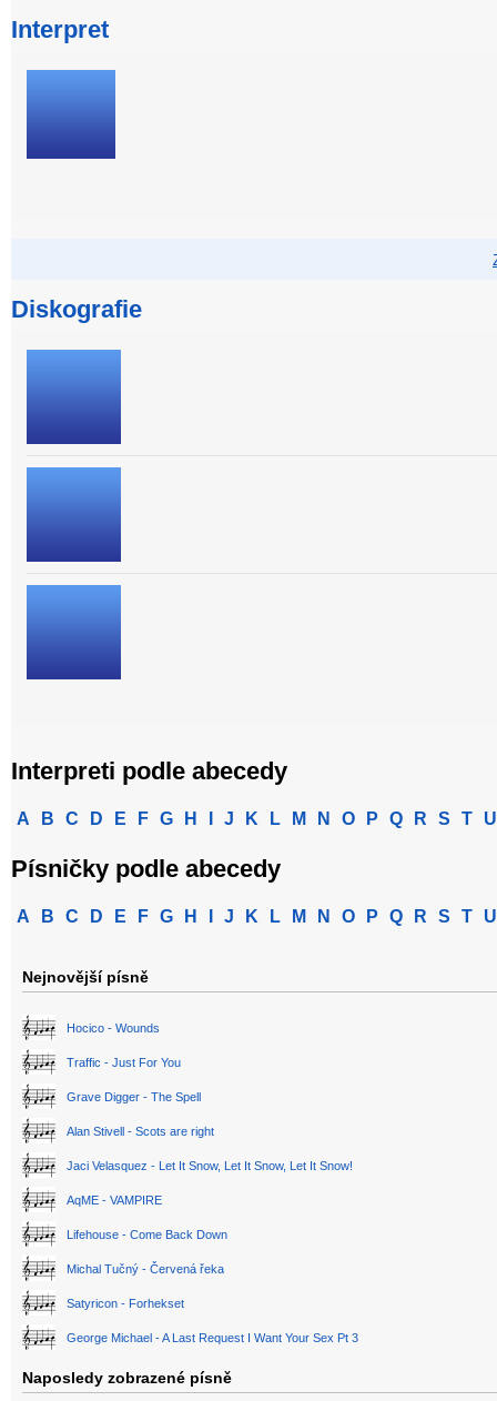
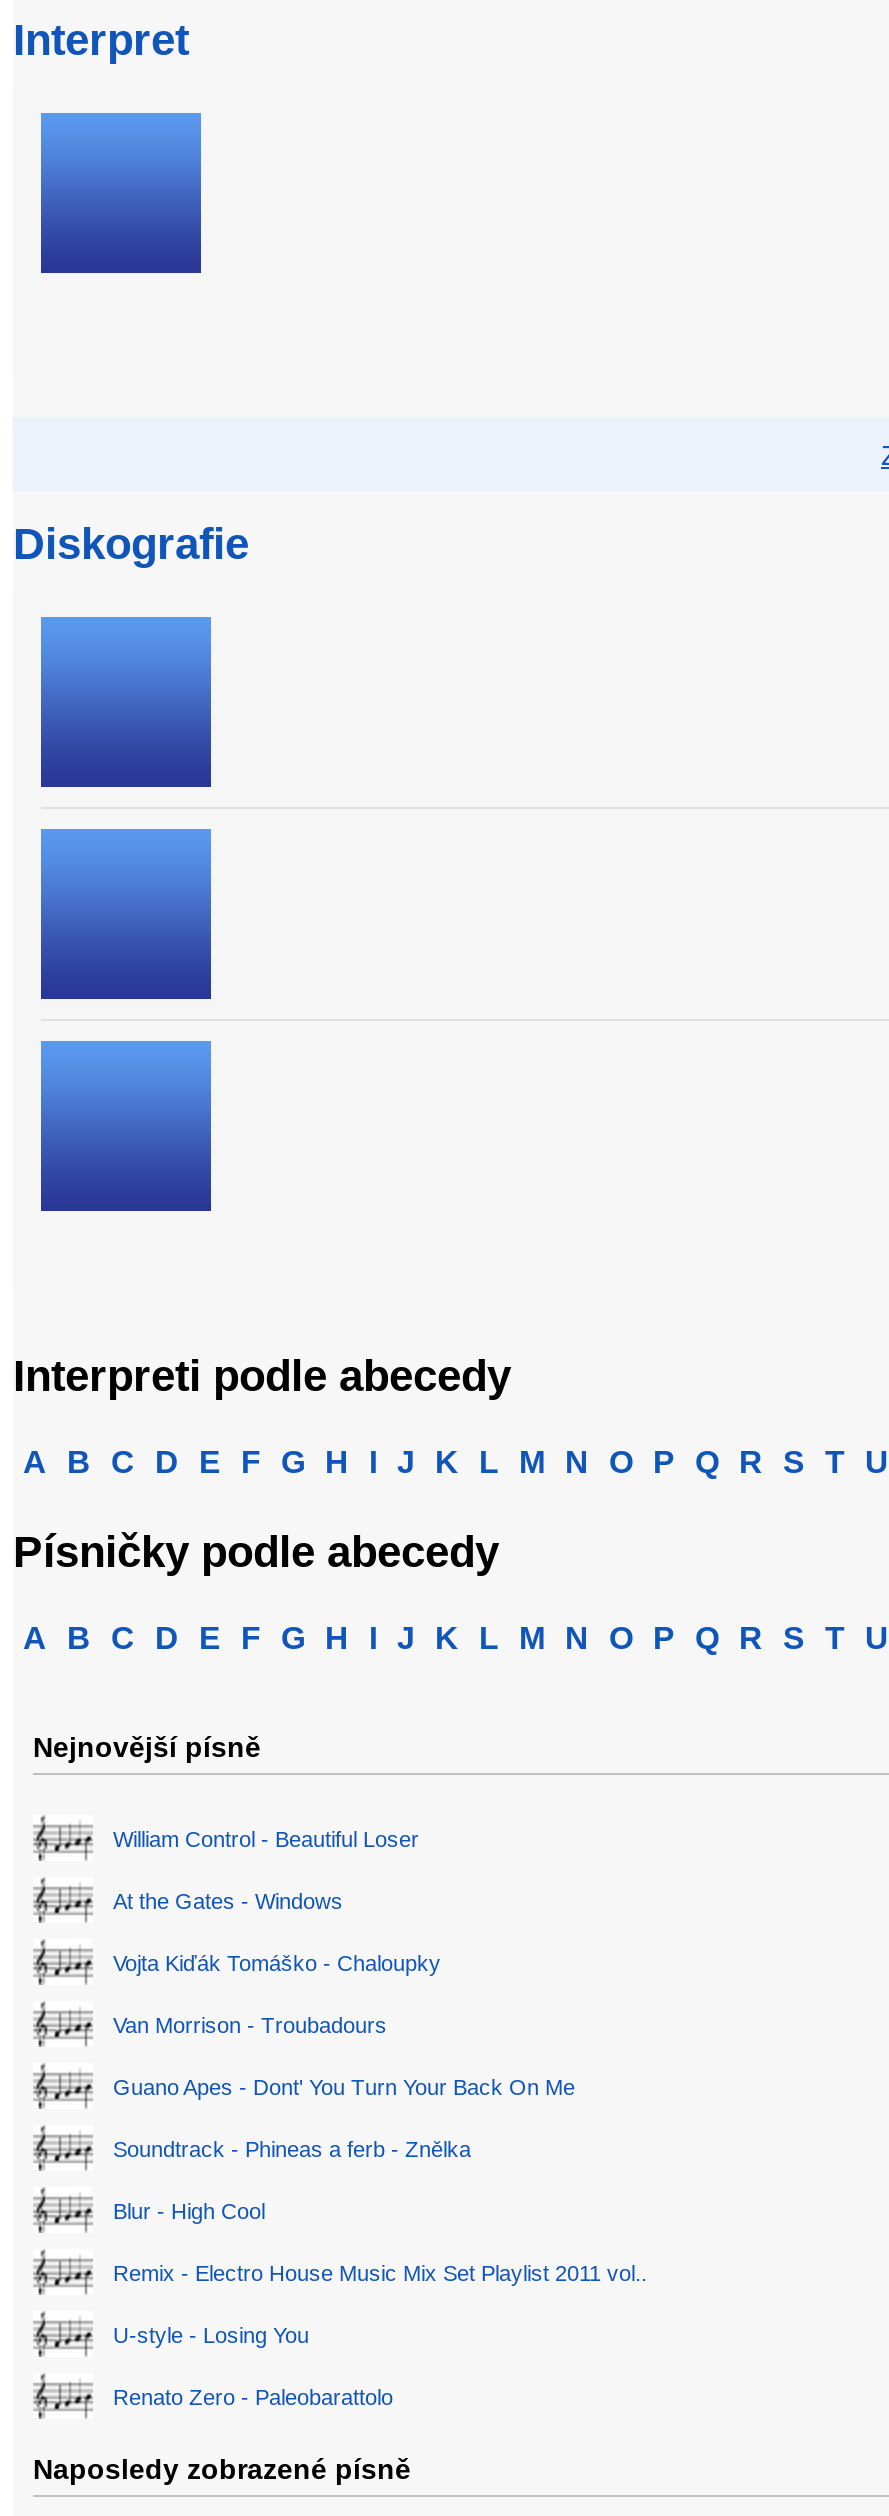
- Hocico - Wounds
+ William Control - Beautiful Loser

- Traffic - Just For You
+ At the Gates - Windows

- Grave Digger - The Spell
+ Vojta Kiďák Tomáško - Chaloupky

- Alan Stivell - Scots are right
+ Van Morrison - Troubadours

- Jaci Velasquez - Let It Snow, Let It Snow, Let It Snow!
+ Guano Apes - Dont' You Turn Your Back On Me

- AqME - VAMPIRE
+ Soundtrack - Phineas a ferb - Znělka

- Lifehouse - Come Back Down
+ Blur - High Cool

- Michal Tučný - Červená řeka
+ Remix - Electro House Music Mix Set Playlist 2011 vol..

- Satyricon - Forhekset
+ U-style - Losing You

- George Michael - A Last Request I Want Your Sex Pt 3
+ Renato Zero - Paleobarattolo
